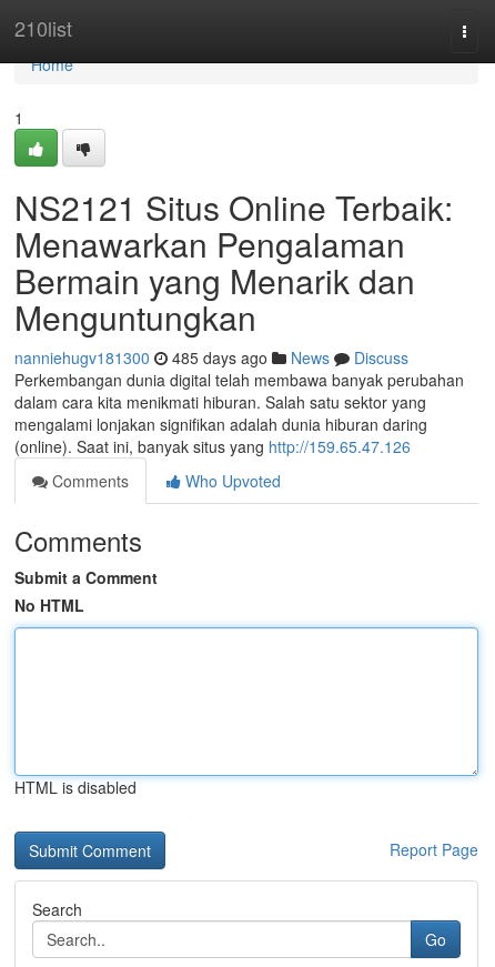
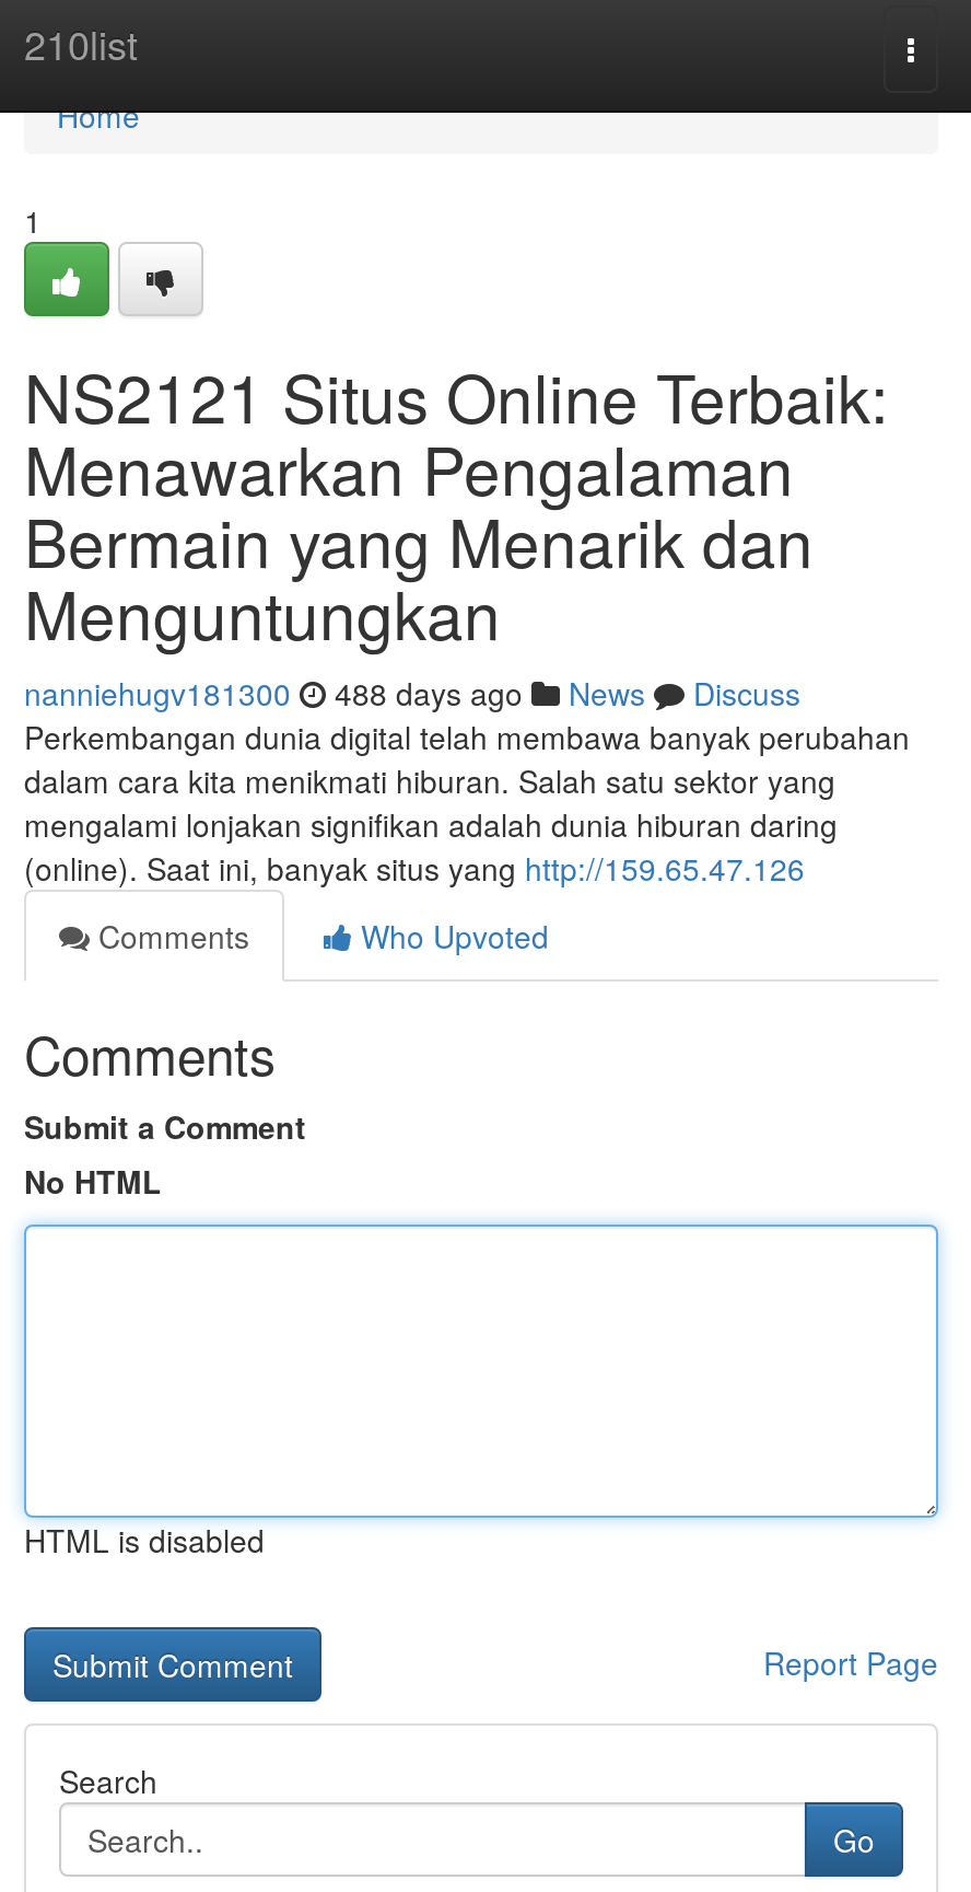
- nanniehugv181300 485 days ago News Discuss
+ nanniehugv181300 488 days ago News Discuss
